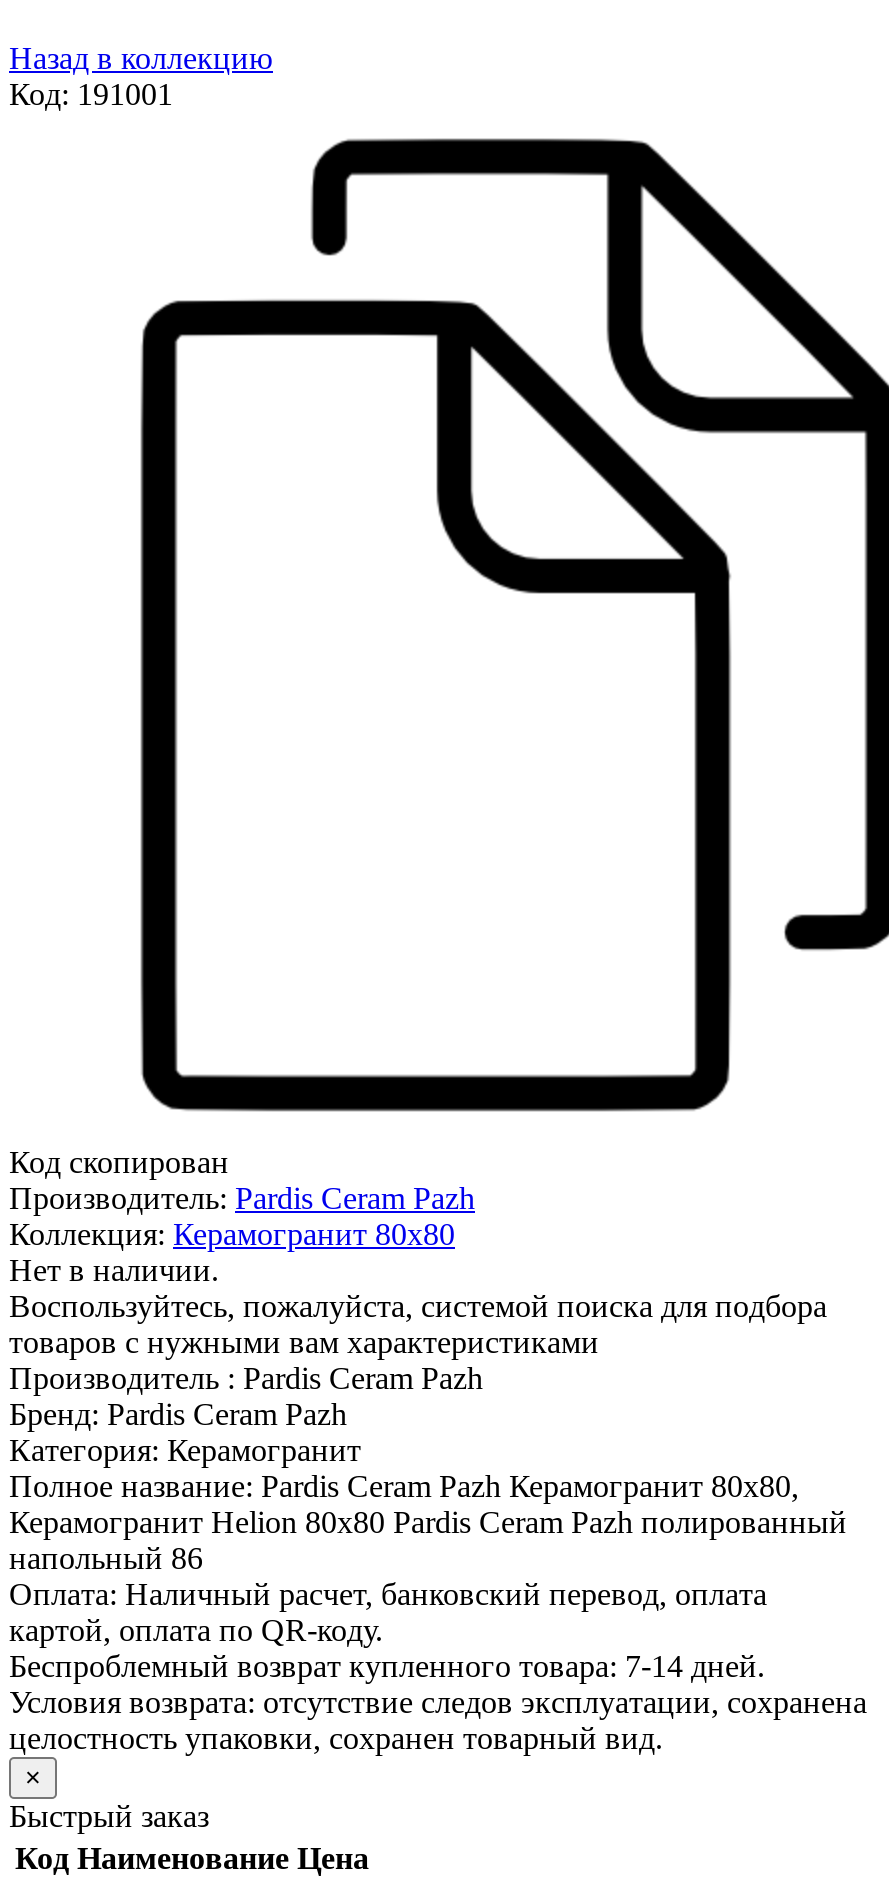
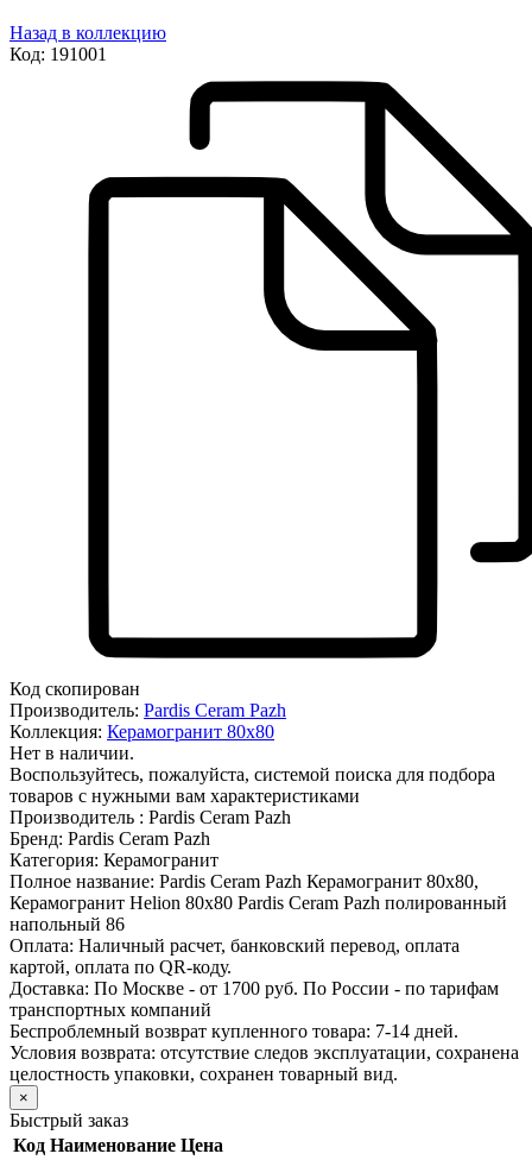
+ Доставка: По Москве - от 1700 руб. По России - по тарифам
+ транспортных компаний
